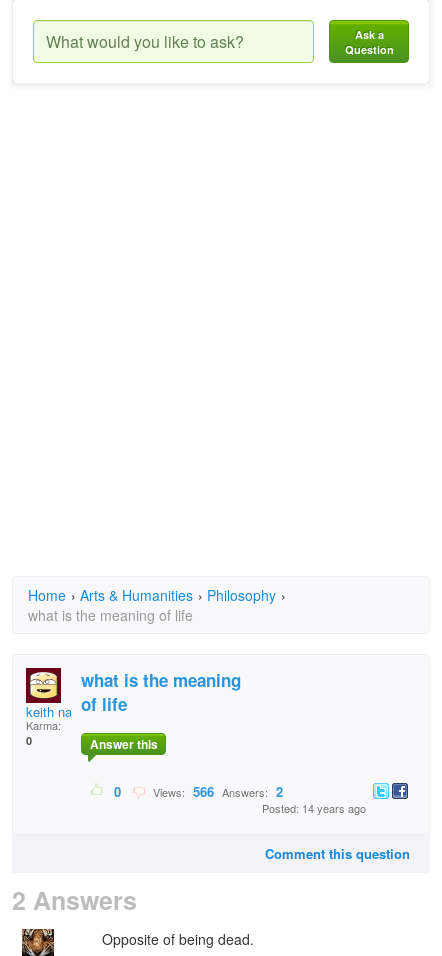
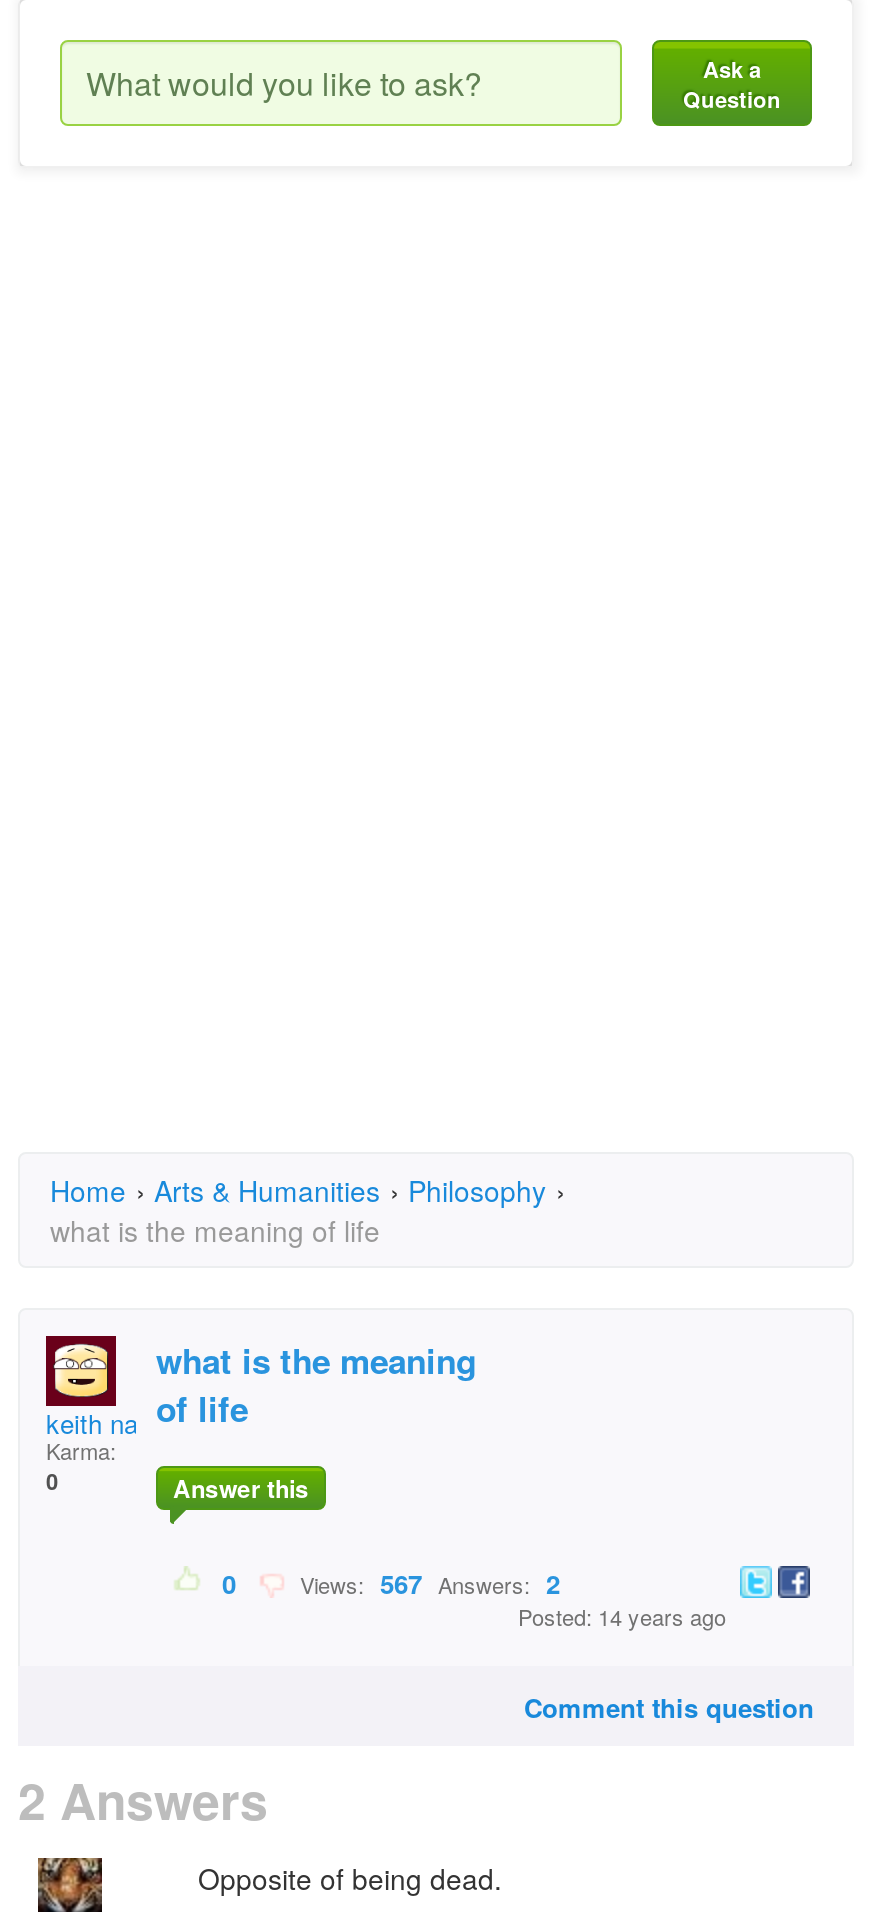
- Views: 566 Answers: 2
+ Views: 567 Answers: 2
